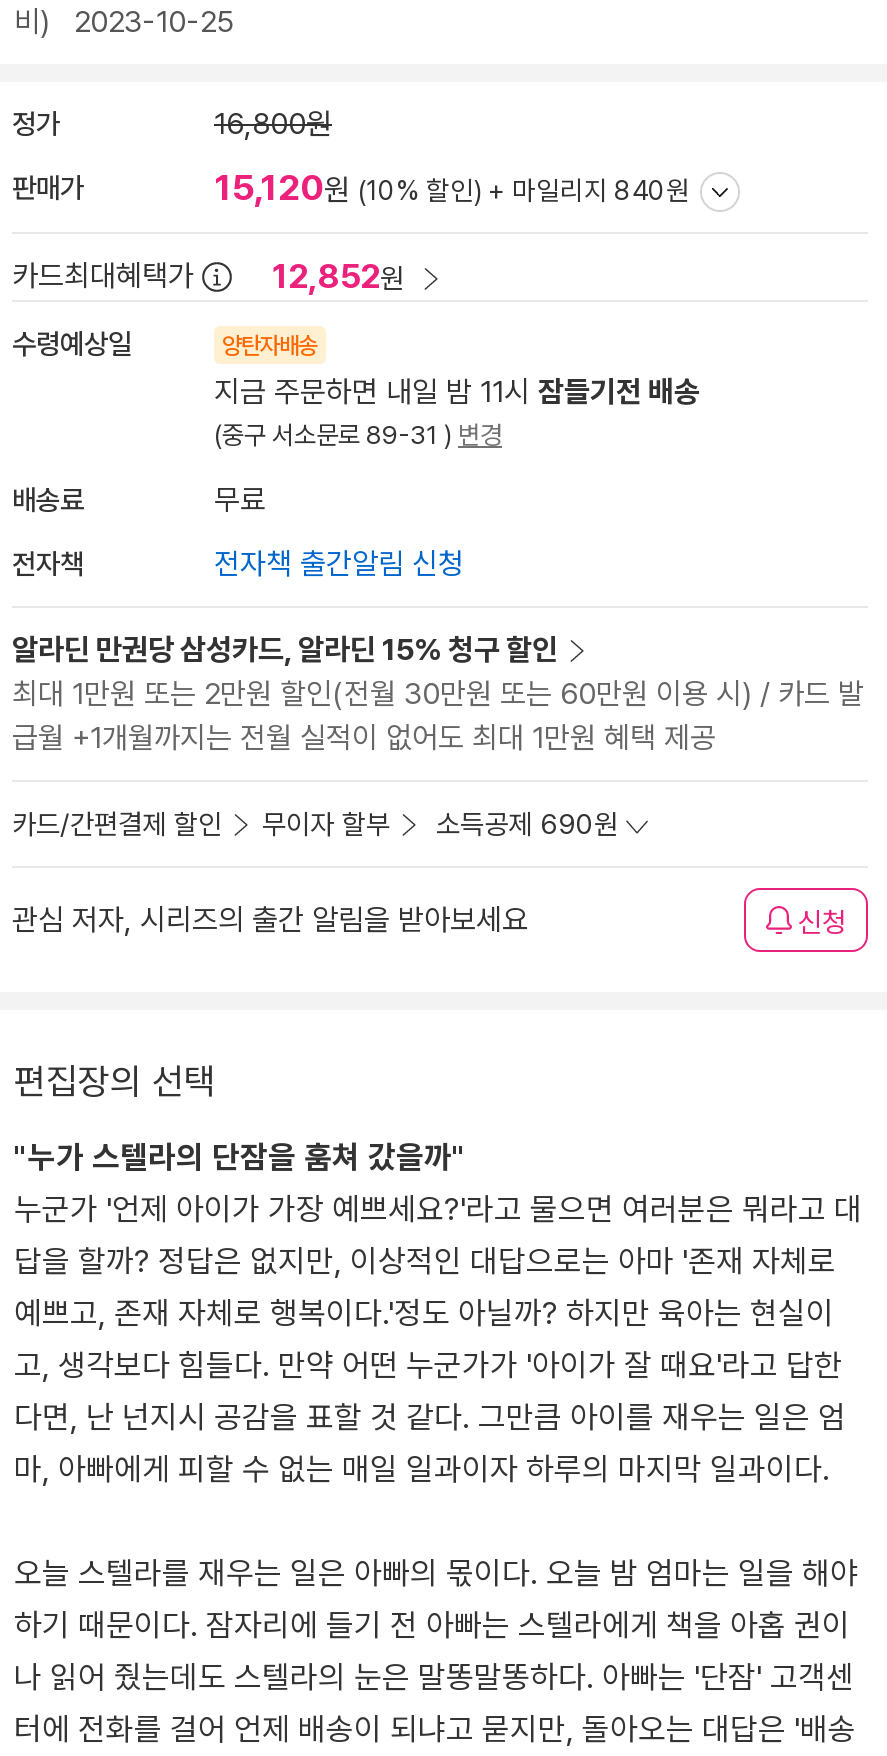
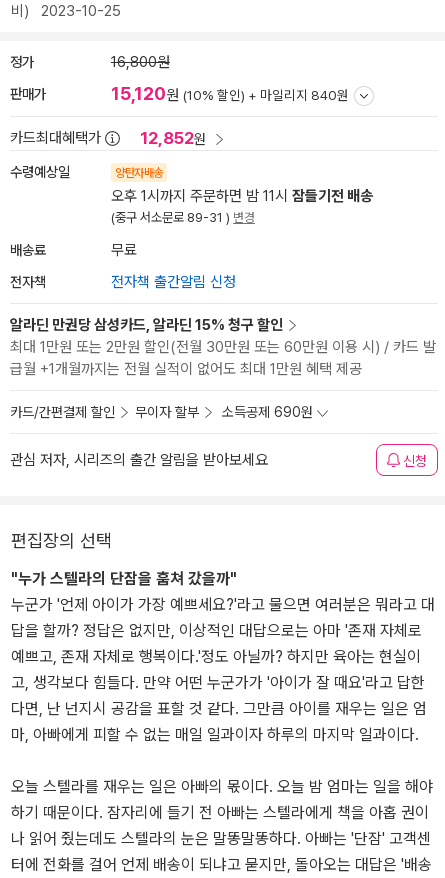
- 지금 주문하면 내일 밤 11시 잠들기전 배송
+ 오후 1시까지 주문하면 밤 11시 잠들기전 배송
